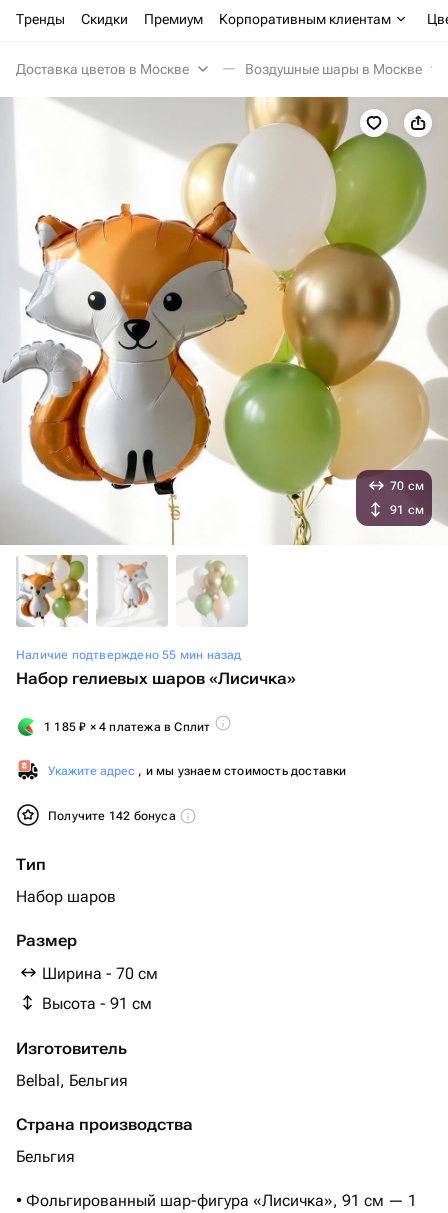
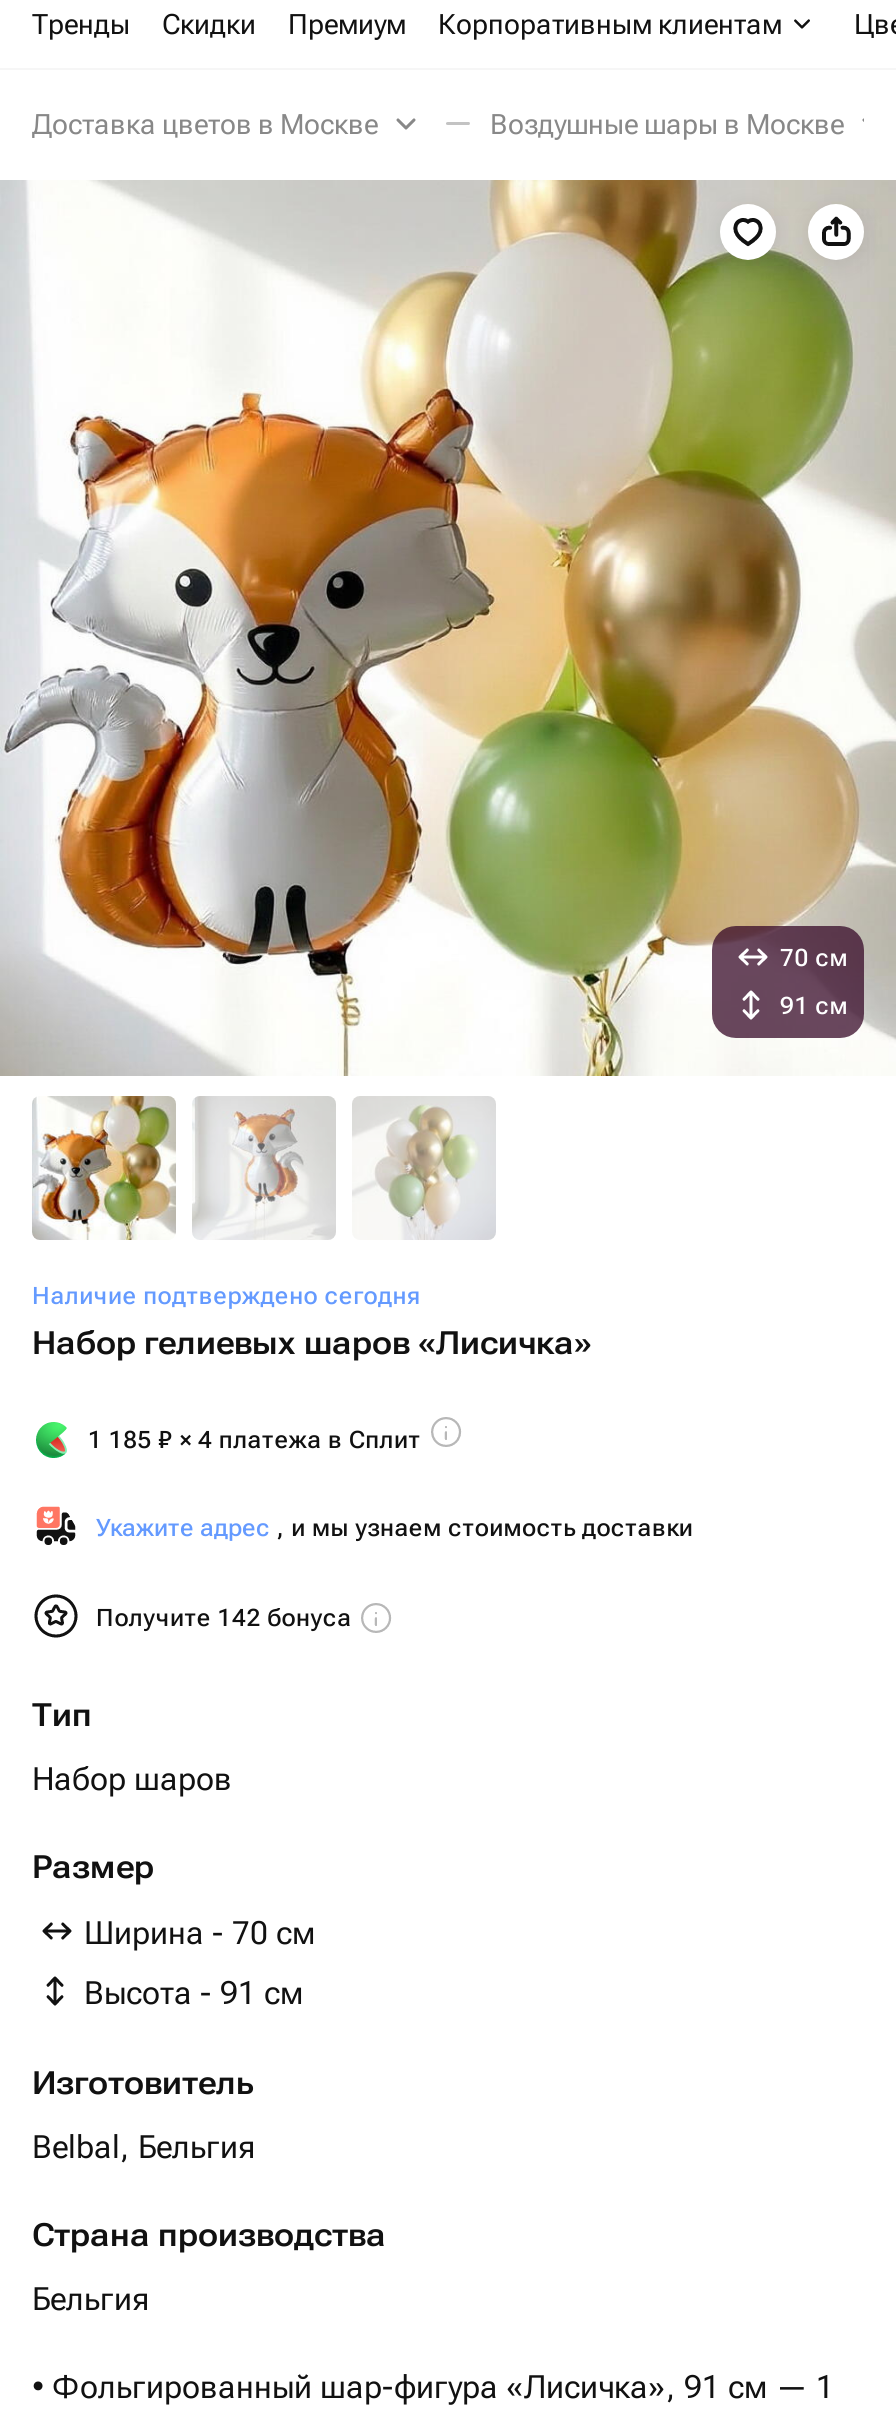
- Наличие подтверждено 55 мин назад
+ Наличие подтверждено сегодня
